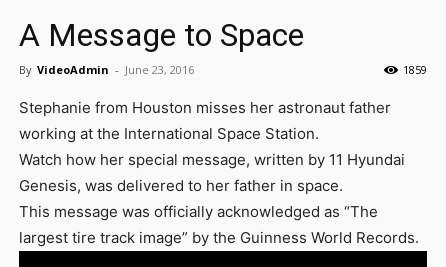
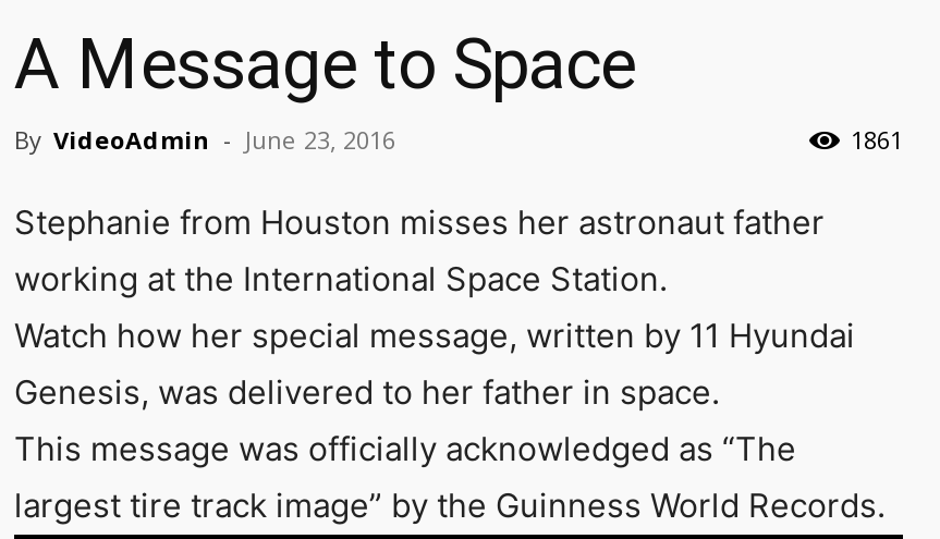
- 1859
+ 1861
